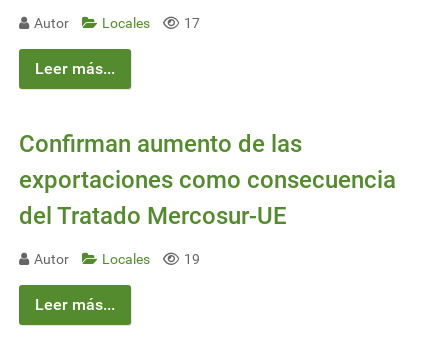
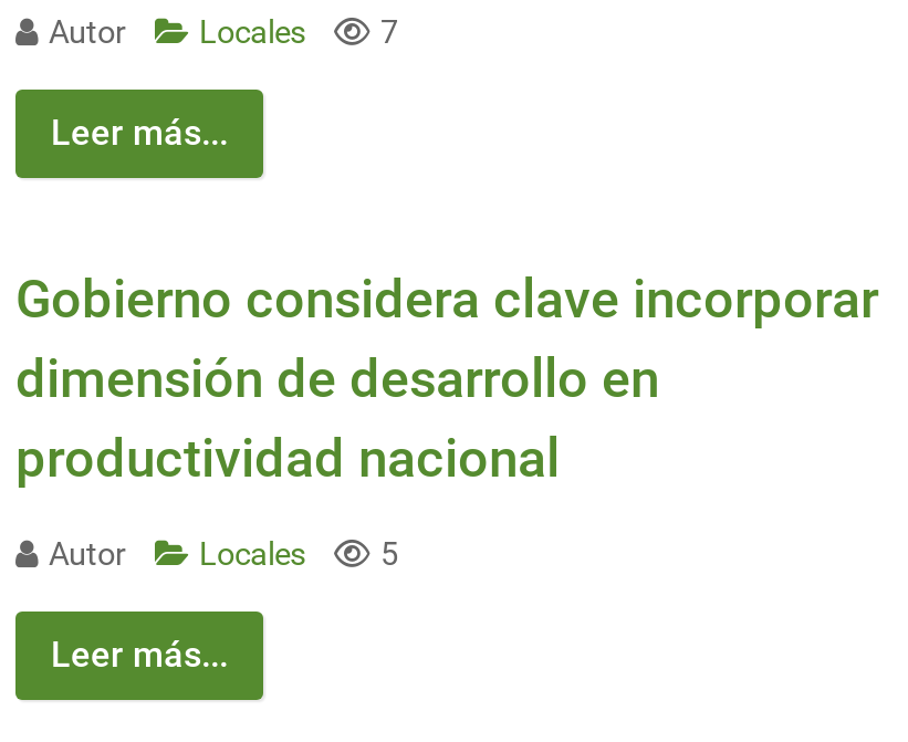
- Autor Locales 17
+ Autor Locales 7

- Confirman aumento de las
- exportaciones como consecuencia
- del Tratado Mercosur-UE
+ Gobierno considera clave incorporar
+ dimensión de desarrollo en
+ productividad nacional

- Autor Locales 19
+ Autor Locales 5
